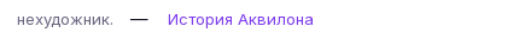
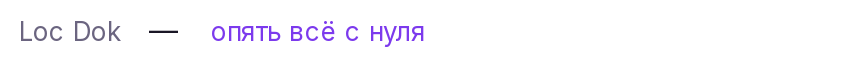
- нехудожник.
+ Loc Dok

- История Аквилона
+ опять всё с нуля
